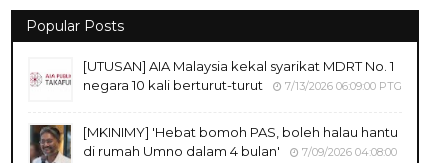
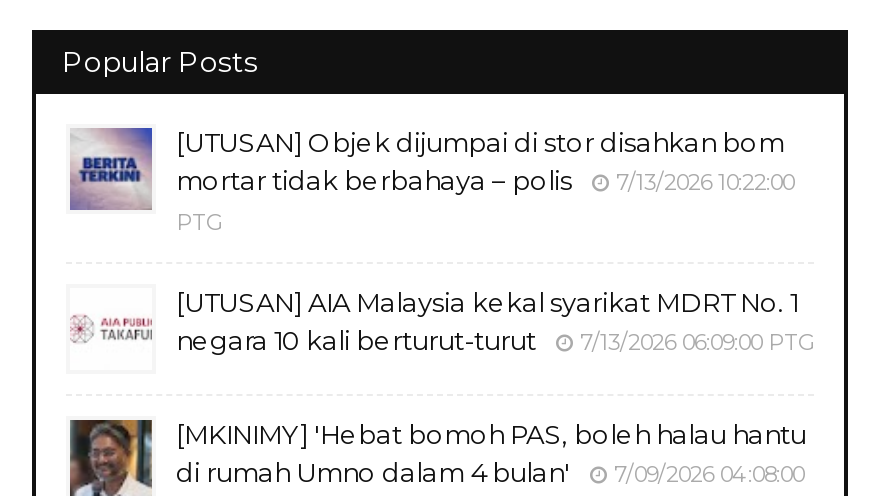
+ [image]
+ [UTUSAN] Objek dijumpai di stor disahkan bom
+ mortar tidak berbahaya – polis
+ 7/13/2026 10:22:00
+ PTG
